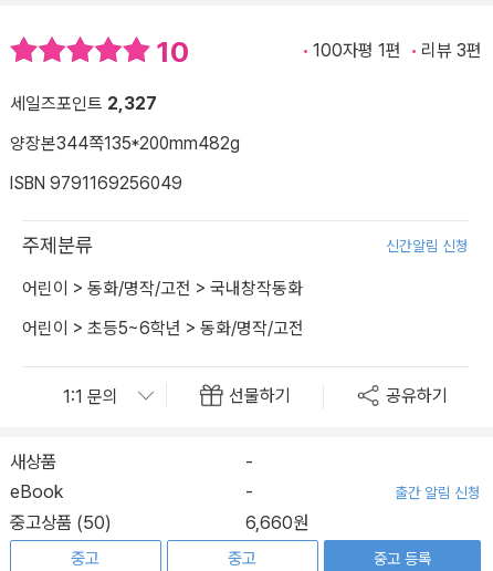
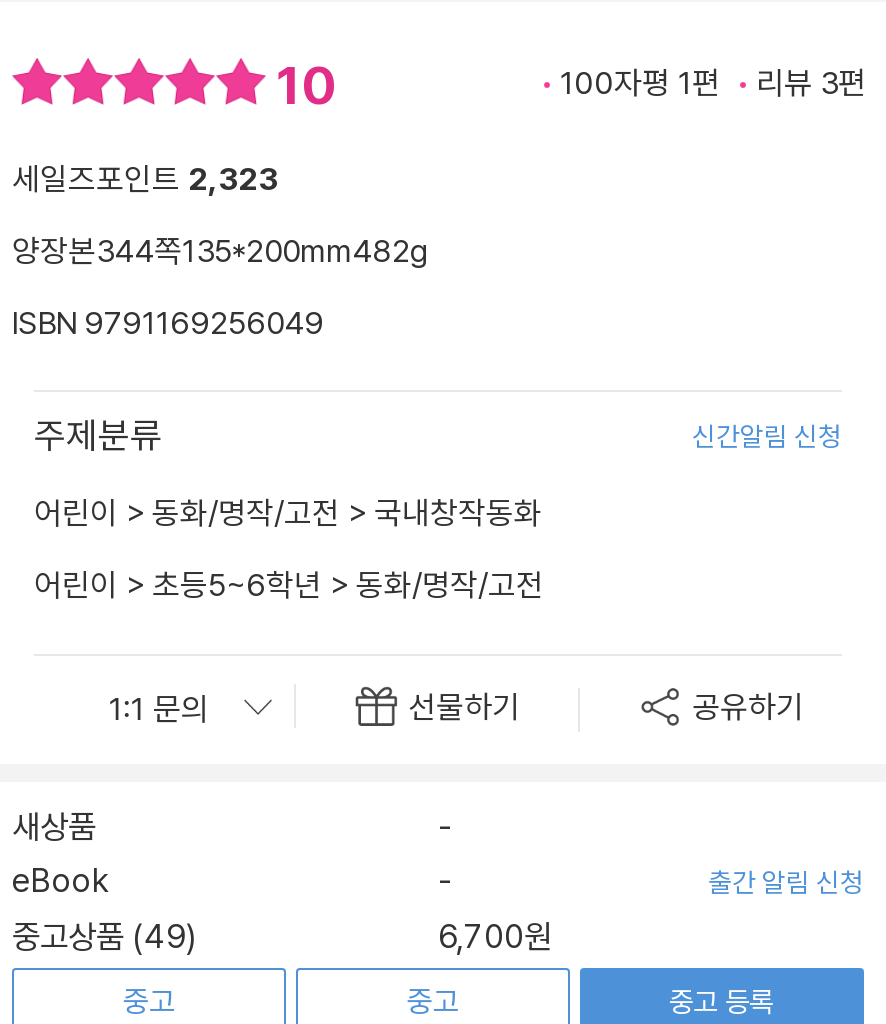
- 세일즈포인트 2,327
+ 세일즈포인트 2,323

- 중고상품 (50)
- 6,660원
+ 중고상품 (49)
+ 6,700원
